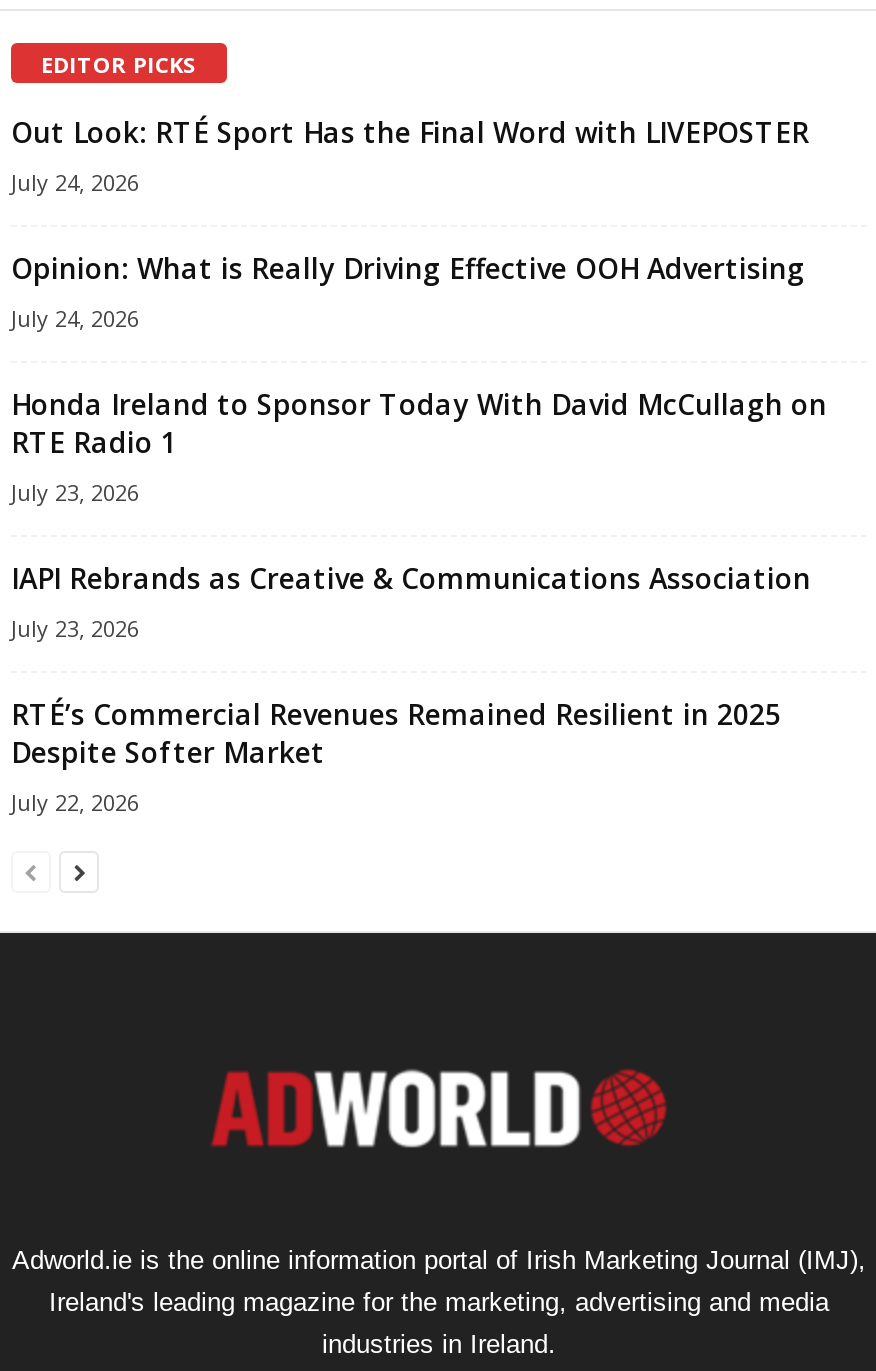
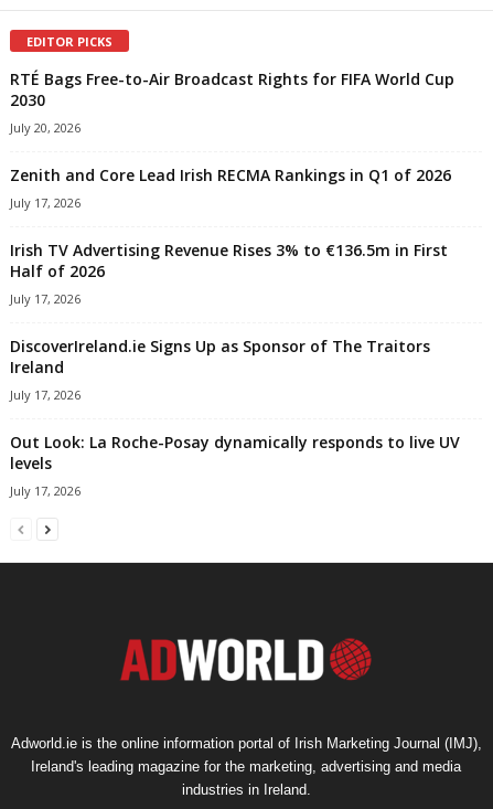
- Out Look: RTÉ Sport Has the Final Word with LIVEPOSTER
- July 24, 2026
+ RTÉ Bags Free-to-Air Broadcast Rights for FIFA World Cup
+ 2030
+ July 20, 2026

- Opinion: What is Really Driving Effective OOH Advertising
- July 24, 2026
+ Zenith and Core Lead Irish RECMA Rankings in Q1 of 2026
+ July 17, 2026

- Honda Ireland to Sponsor Today With David McCullagh on
- RTE Radio 1
- July 23, 2026
+ Irish TV Advertising Revenue Rises 3% to €136.5m in First
+ Half of 2026
+ July 17, 2026

- IAPI Rebrands as Creative & Communications Association
- July 23, 2026
+ DiscoverIreland.ie Signs Up as Sponsor of The Traitors
+ Ireland
+ July 17, 2026

- RTÉ’s Commercial Revenues Remained Resilient in 2025
- Despite Softer Market
- July 22, 2026
+ Out Look: La Roche-Posay dynamically responds to live UV
+ levels
+ July 17, 2026
